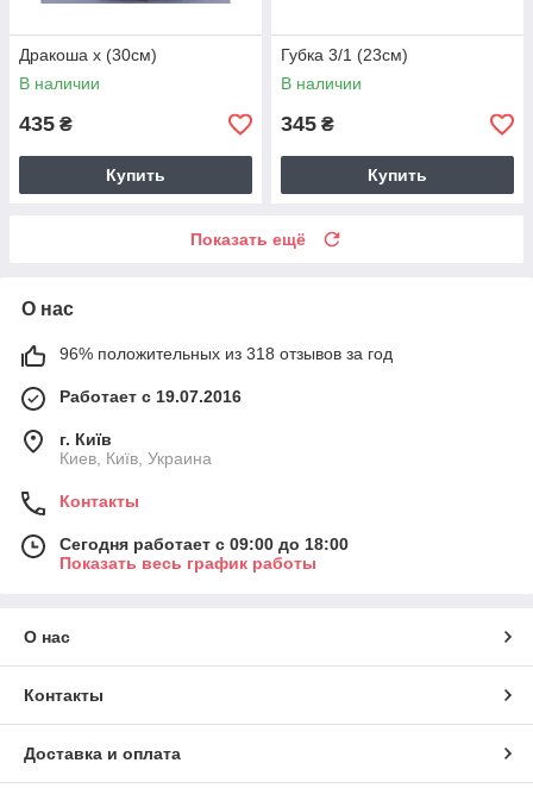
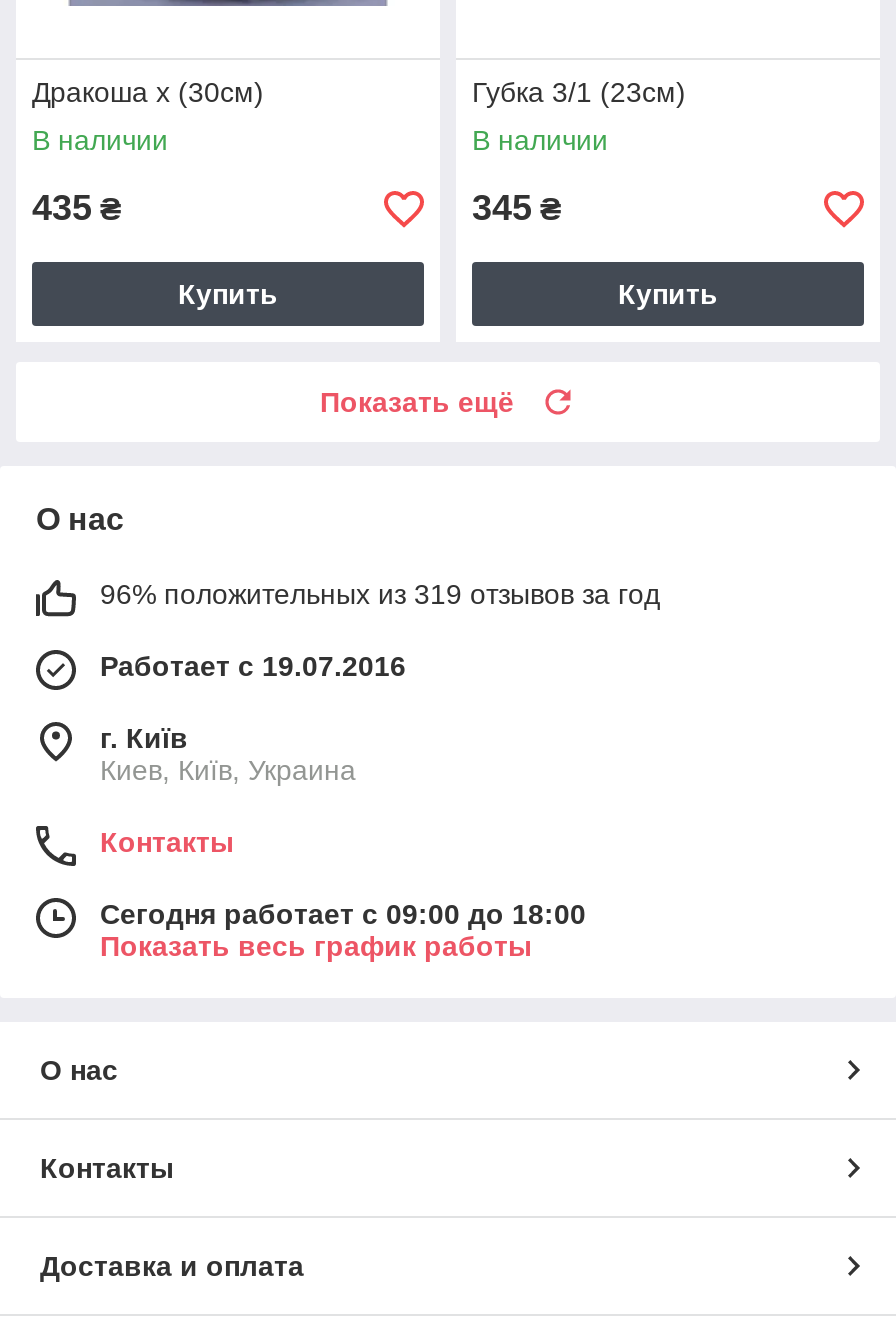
- 96% положительных из 318 отзывов за год
+ 96% положительных из 319 отзывов за год
